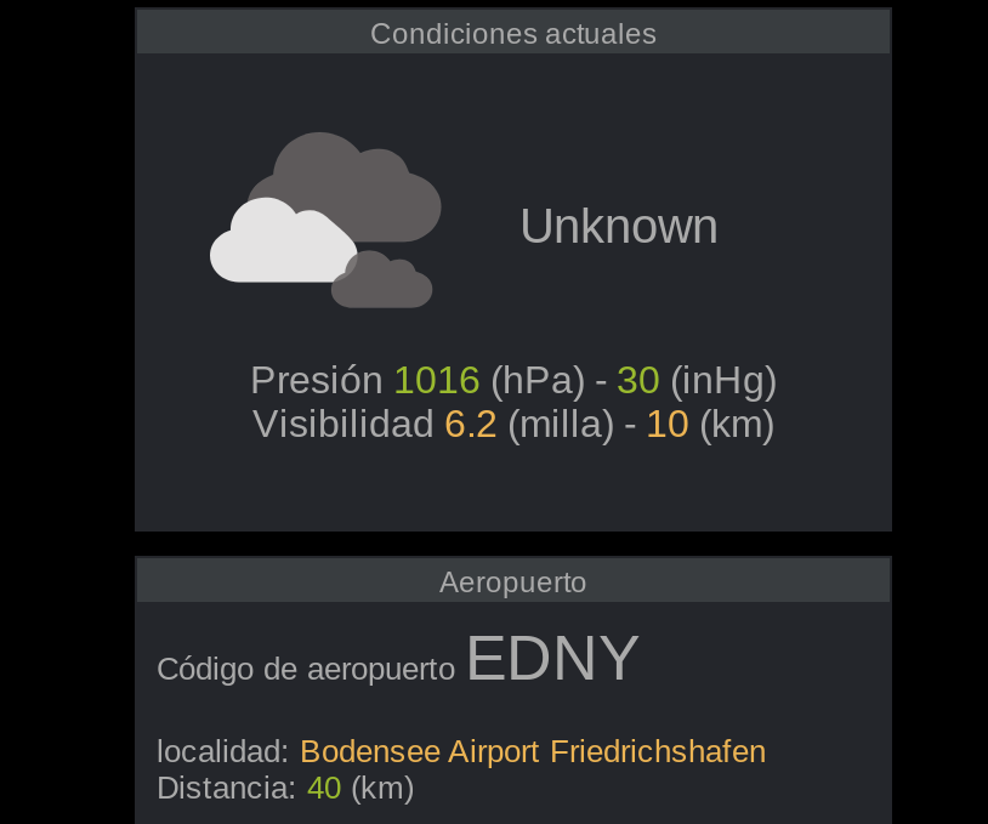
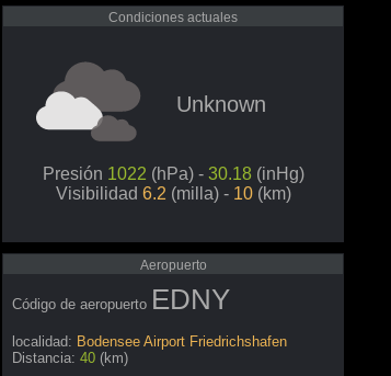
- Presión 1016 (hPa) - 30 (inHg)
+ Presión 1022 (hPa) - 30.18 (inHg)
